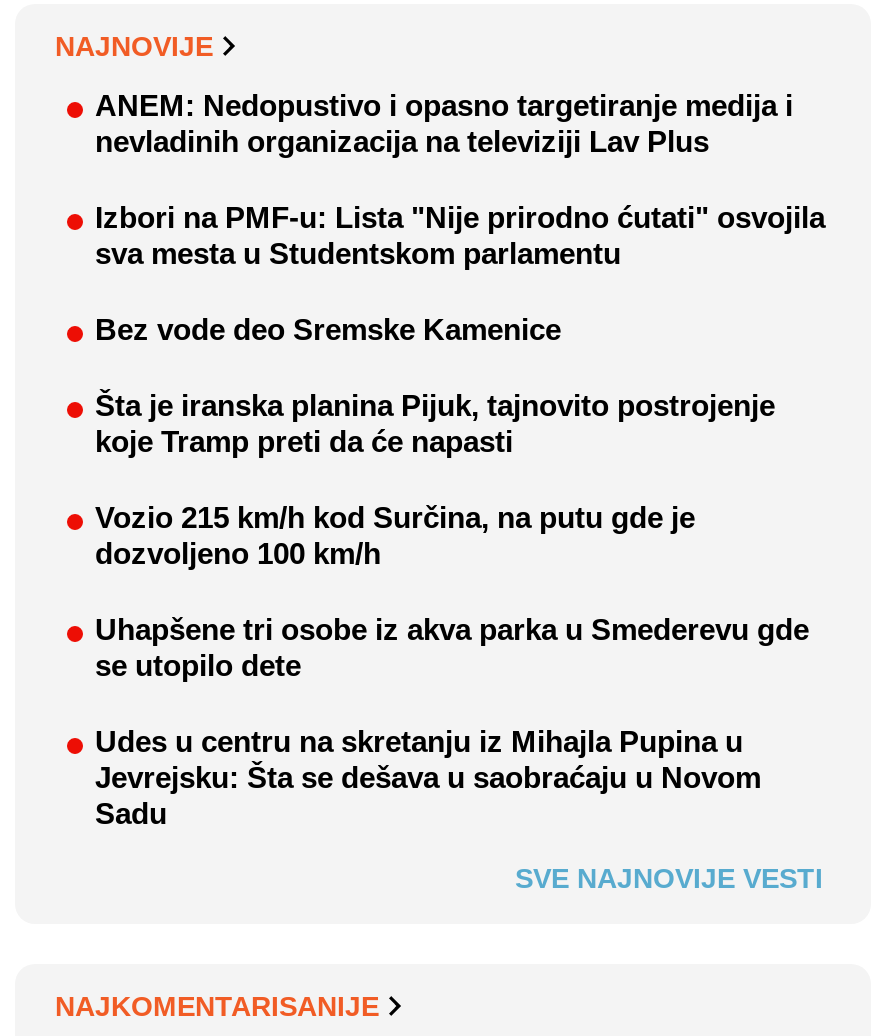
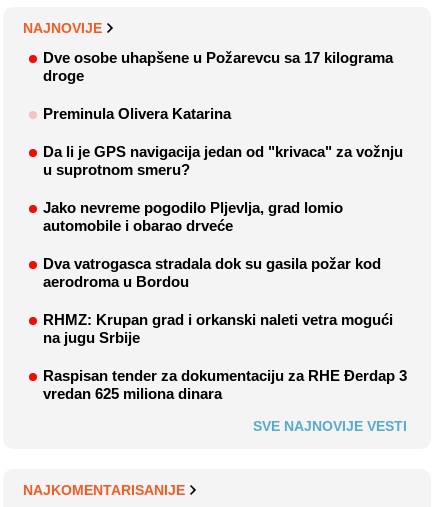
- ANEM: Nedopustivo i opasno targetiranje medija i
- nevladinih organizacija na televiziji Lav Plus
+ Dve osobe uhapšene u Požarevcu sa 17 kilograma
+ droge

- Izbori na PMF-u: Lista "Nije prirodno ćutati" osvojila
- sva mesta u Studentskom parlamentu
+ Preminula Olivera Katarina

- Bez vode deo Sremske Kamenice
+ Da li je GPS navigacija jedan od "krivaca" za vožnju
+ u suprotnom smeru?

- Šta je iranska planina Pijuk, tajnovito postrojenje
- koje Tramp preti da će napasti
+ Jako nevreme pogodilo Pljevlja, grad lomio
+ automobile i obarao drveće

- Vozio 215 km/h kod Surčina, na putu gde je
- dozvoljeno 100 km/h
+ Dva vatrogasca stradala dok su gasila požar kod
+ aerodroma u Bordou

- Uhapšene tri osobe iz akva parka u Smederevu gde
- se utopilo dete
+ RHMZ: Krupan grad i orkanski naleti vetra mogući
+ na jugu Srbije

- Udes u centru na skretanju iz Mihajla Pupina u
- Jevrejsku: Šta se dešava u saobraćaju u Novom
- Sadu
+ Raspisan tender za dokumentaciju za RHE Đerdap 3
+ vredan 625 miliona dinara
